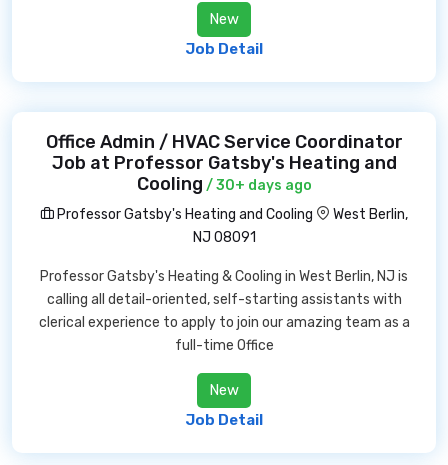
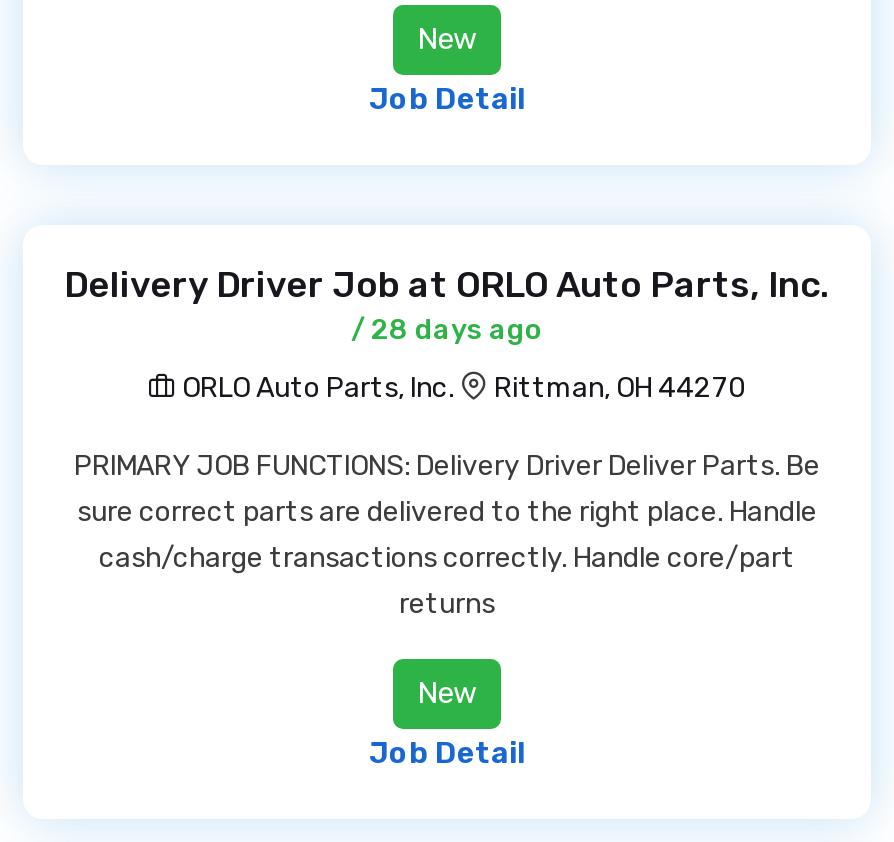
- Office Admin / HVAC Service Coordinator
- Job at Professor Gatsby's Heating and
- Cooling / 30+ days ago
+ Delivery Driver Job at ORLO Auto Parts, Inc.
+ / 28 days ago

- Professor Gatsby's Heating and Cooling
- West Berlin,
- NJ 08091
+ ORLO Auto Parts, Inc.
+ Rittman, OH 44270

- Professor Gatsby's Heating & Cooling in West Berlin, NJ is
- calling all detail-oriented, self-starting assistants with
- clerical experience to apply to join our amazing team as a
- full-time Office
+ PRIMARY JOB FUNCTIONS: Delivery Driver Deliver Parts. Be
+ sure correct parts are delivered to the right place. Handle
+ cash/charge transactions correctly. Handle core/part
+ returns
